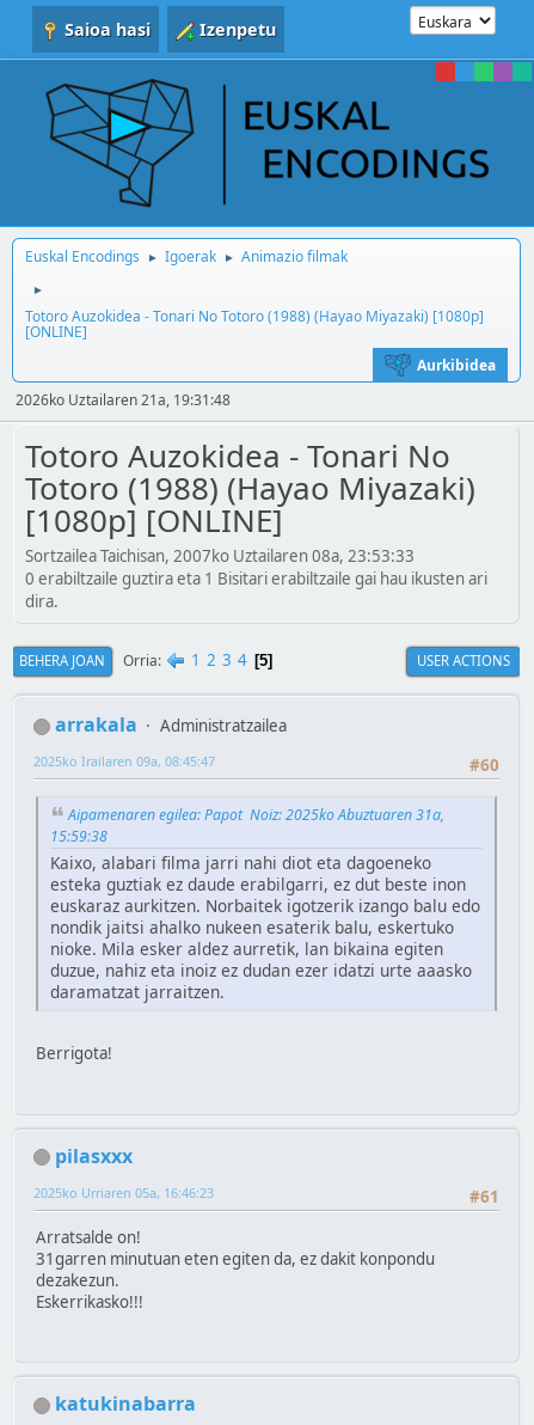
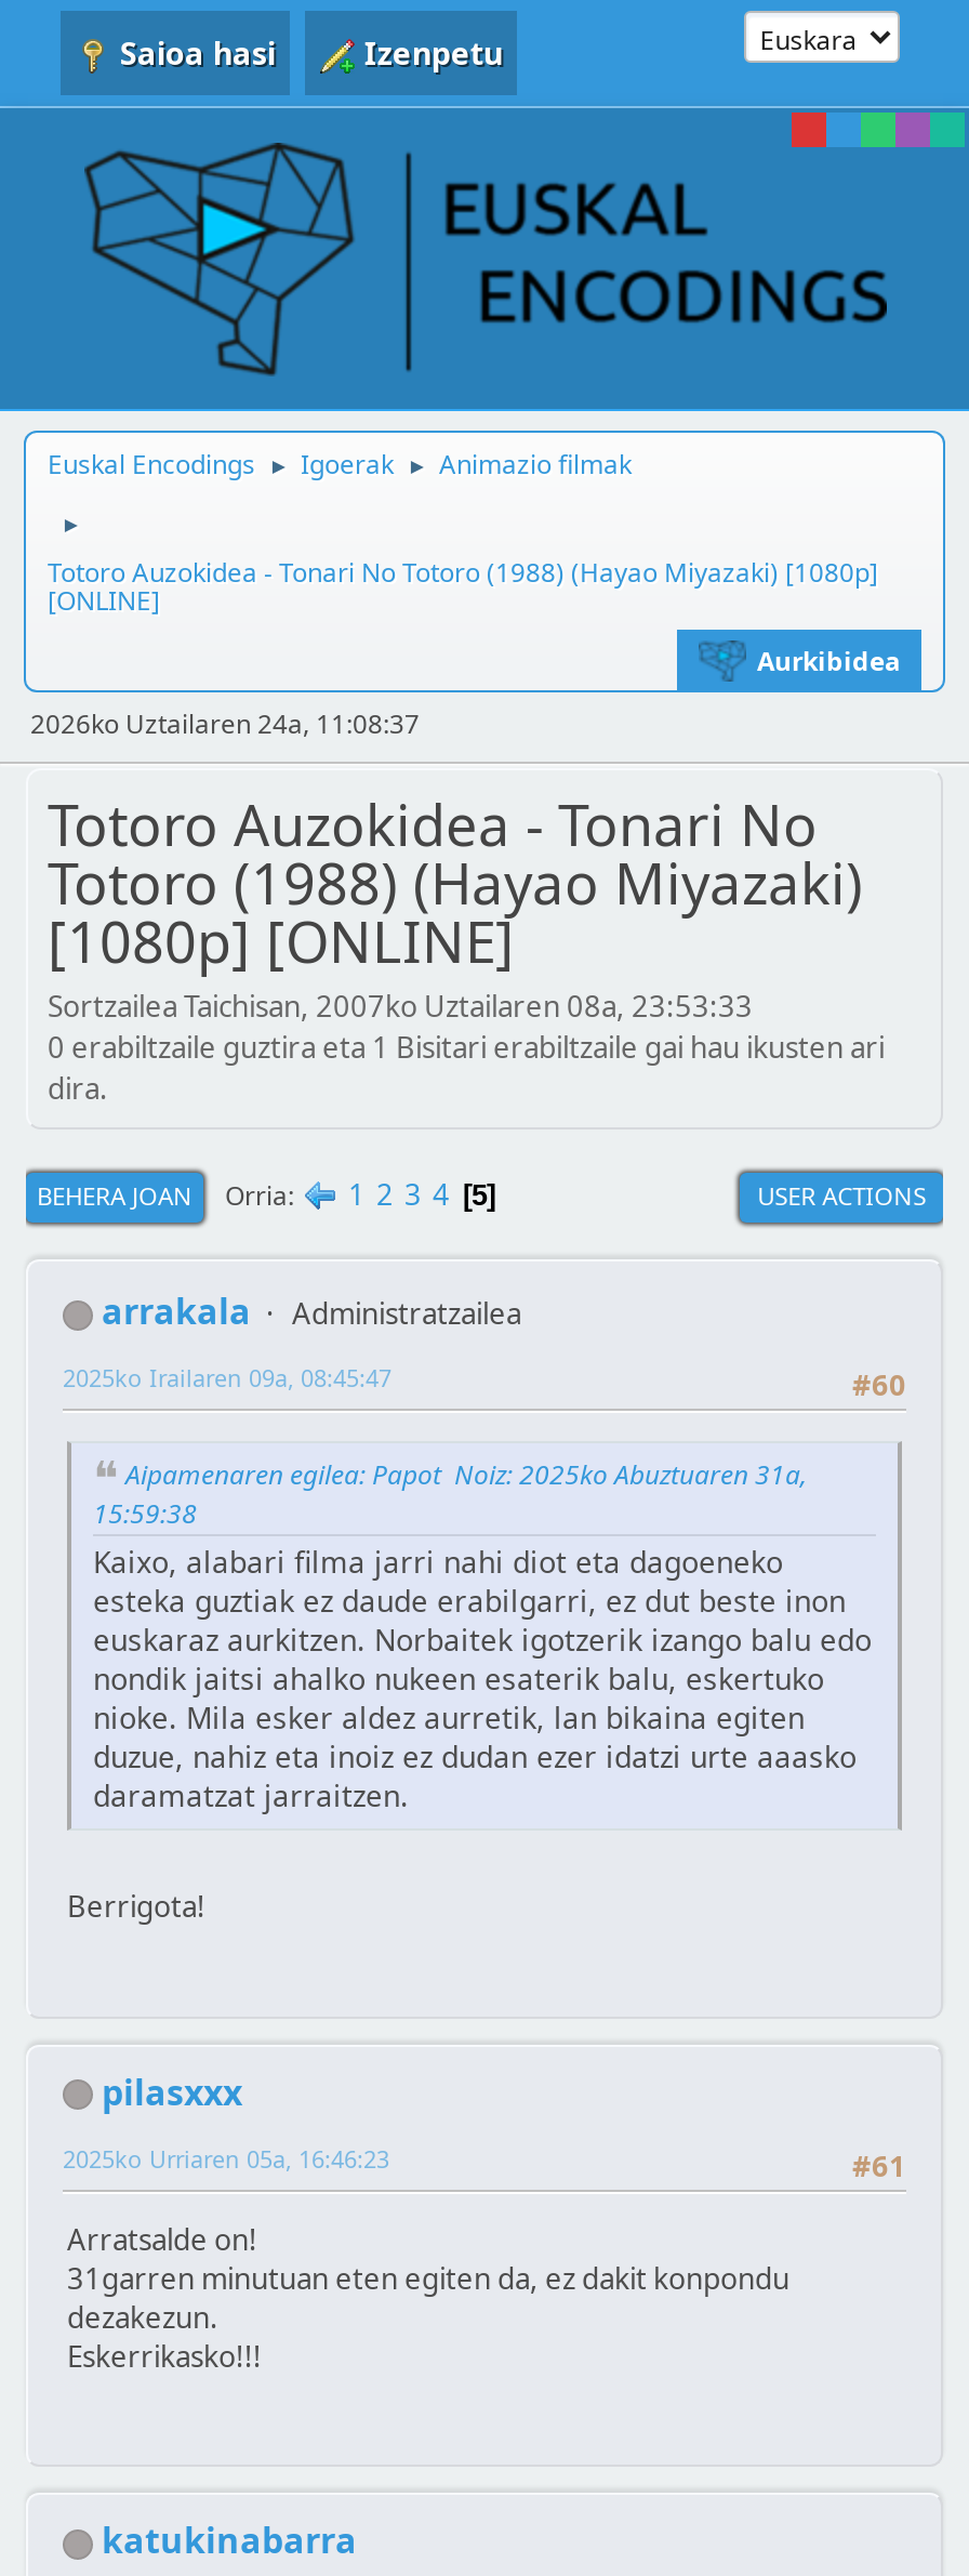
- 2026ko Uztailaren 21a, 19:31:48
+ 2026ko Uztailaren 24a, 11:08:37
